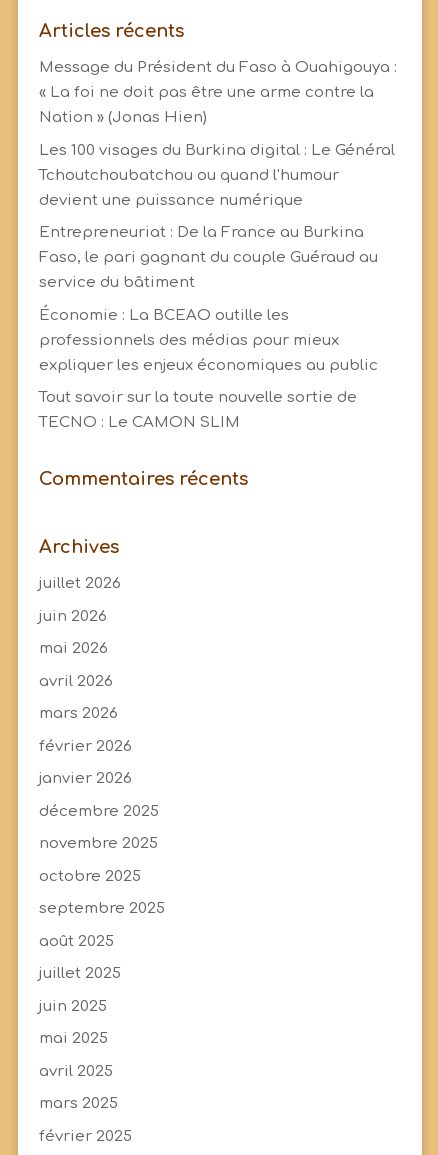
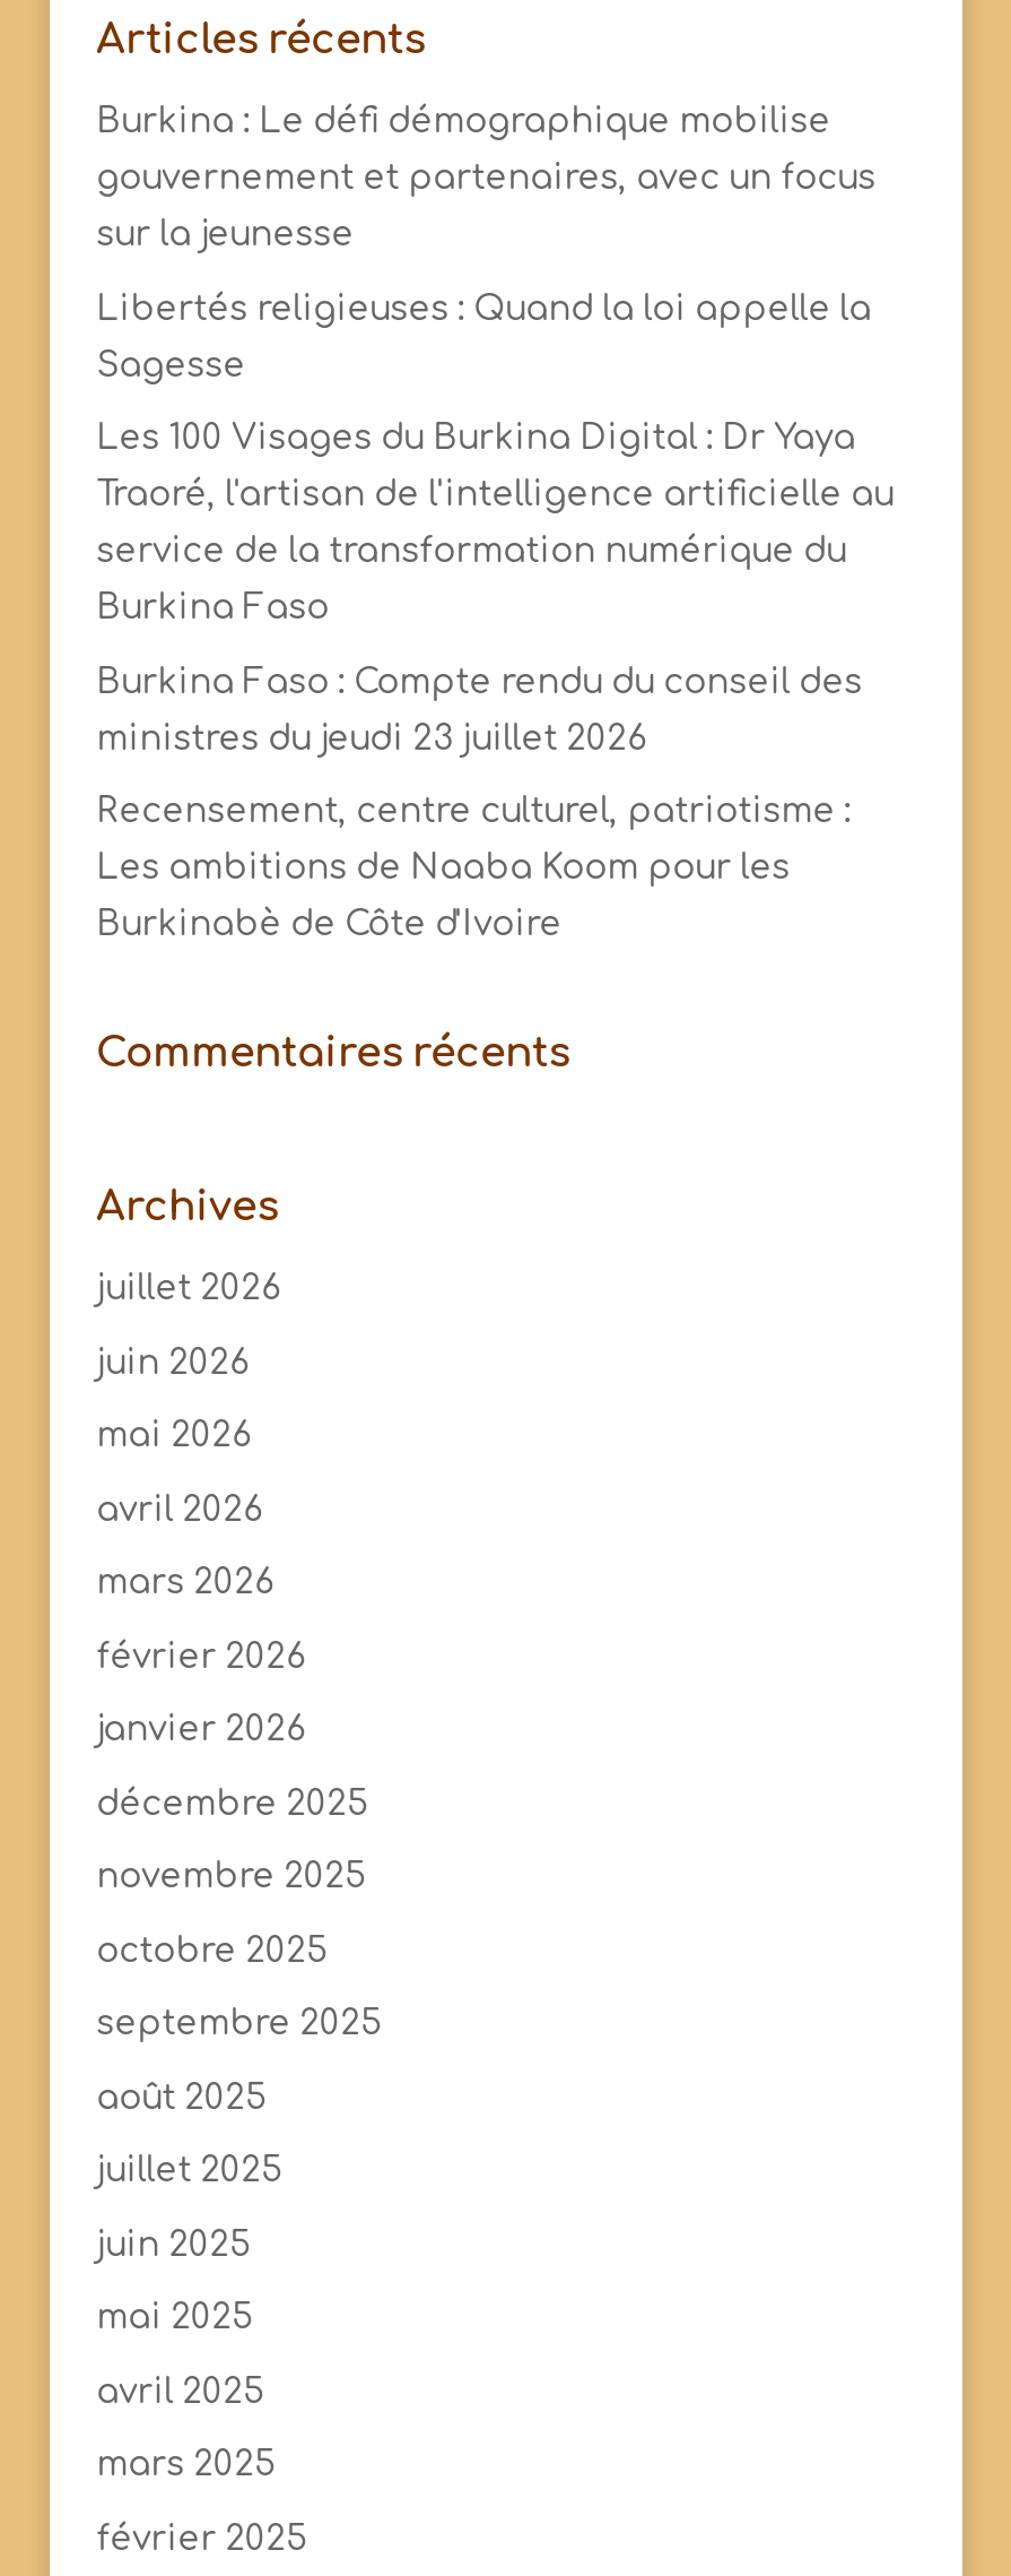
- Message du Président du Faso à Ouahigouya :
+ Burkina : Le défi démographique mobilise

- « La foi ne doit pas être une arme contre la
+ gouvernement et partenaires, avec un focus

- Nation » (Jonas Hien)
+ sur la jeunesse

- Les 100 visages du Burkina digital : Le Général
+ Libertés religieuses : Quand la loi appelle la

- Tchoutchoubatchou ou quand l'humour
+ Sagesse

- devient une puissance numérique
+ Les 100 Visages du Burkina Digital : Dr Yaya

- Entrepreneuriat : De la France au Burkina
+ Traoré, l'artisan de l'intelligence artificielle au

- Faso, le pari gagnant du couple Guéraud au
+ service de la transformation numérique du

- service du bâtiment
+ Burkina Faso

- Économie : La BCEAO outille les
+ Burkina Faso : Compte rendu du conseil des

- professionnels des médias pour mieux
+ ministres du jeudi 23 juillet 2026

- expliquer les enjeux économiques au public
+ Recensement, centre culturel, patriotisme :

- Tout savoir sur la toute nouvelle sortie de
+ Les ambitions de Naaba Koom pour les

- TECNO : Le CAMON SLIM
+ Burkinabè de Côte d'Ivoire
